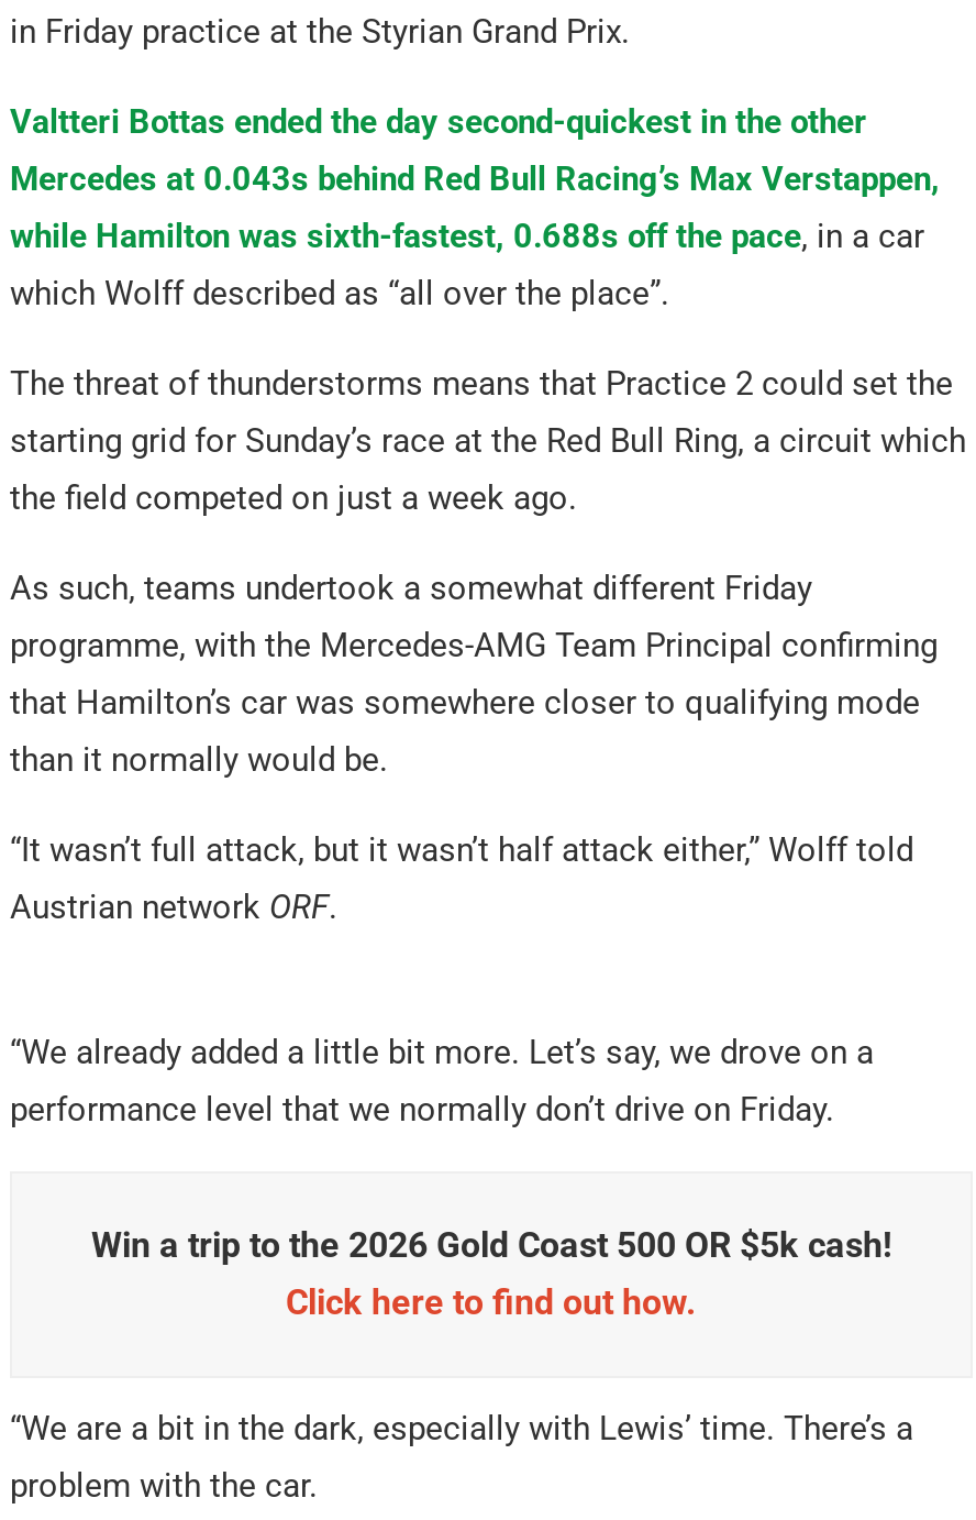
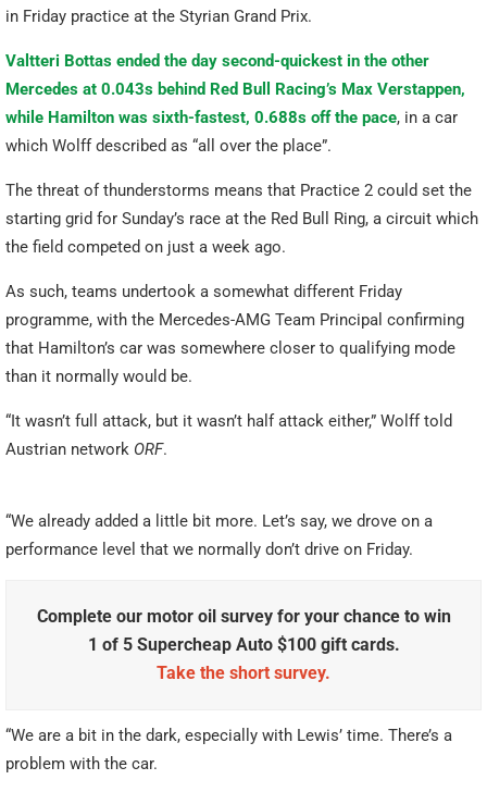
- Win a trip to the 2026 Gold Coast 500 OR $5k cash!
- Click here to find out how.
+ Complete our motor oil survey for your chance to win
+ 1 of 5 Supercheap Auto $100 gift cards.
+ Take the short survey.
